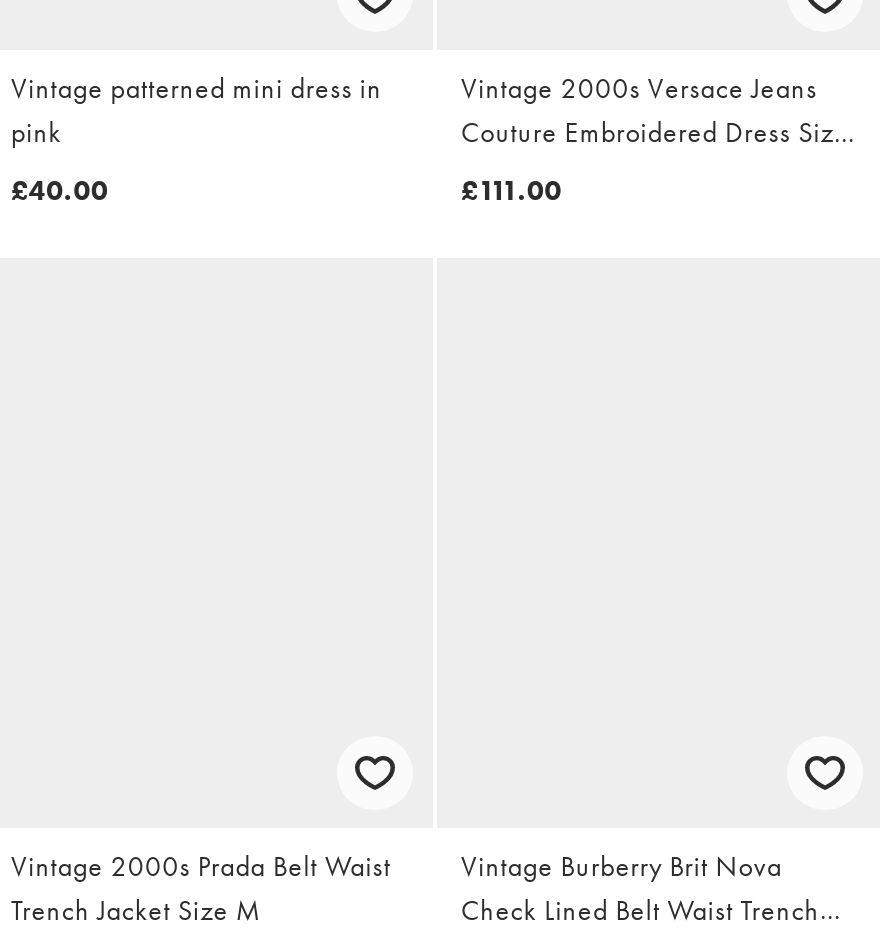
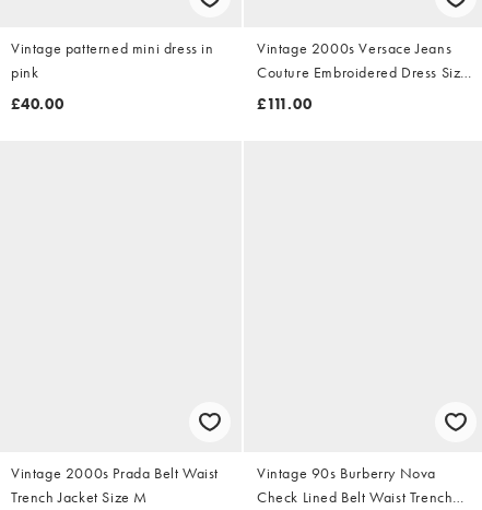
- Vintage Burberry Brit Nova
+ Vintage 90s Burberry Nova
